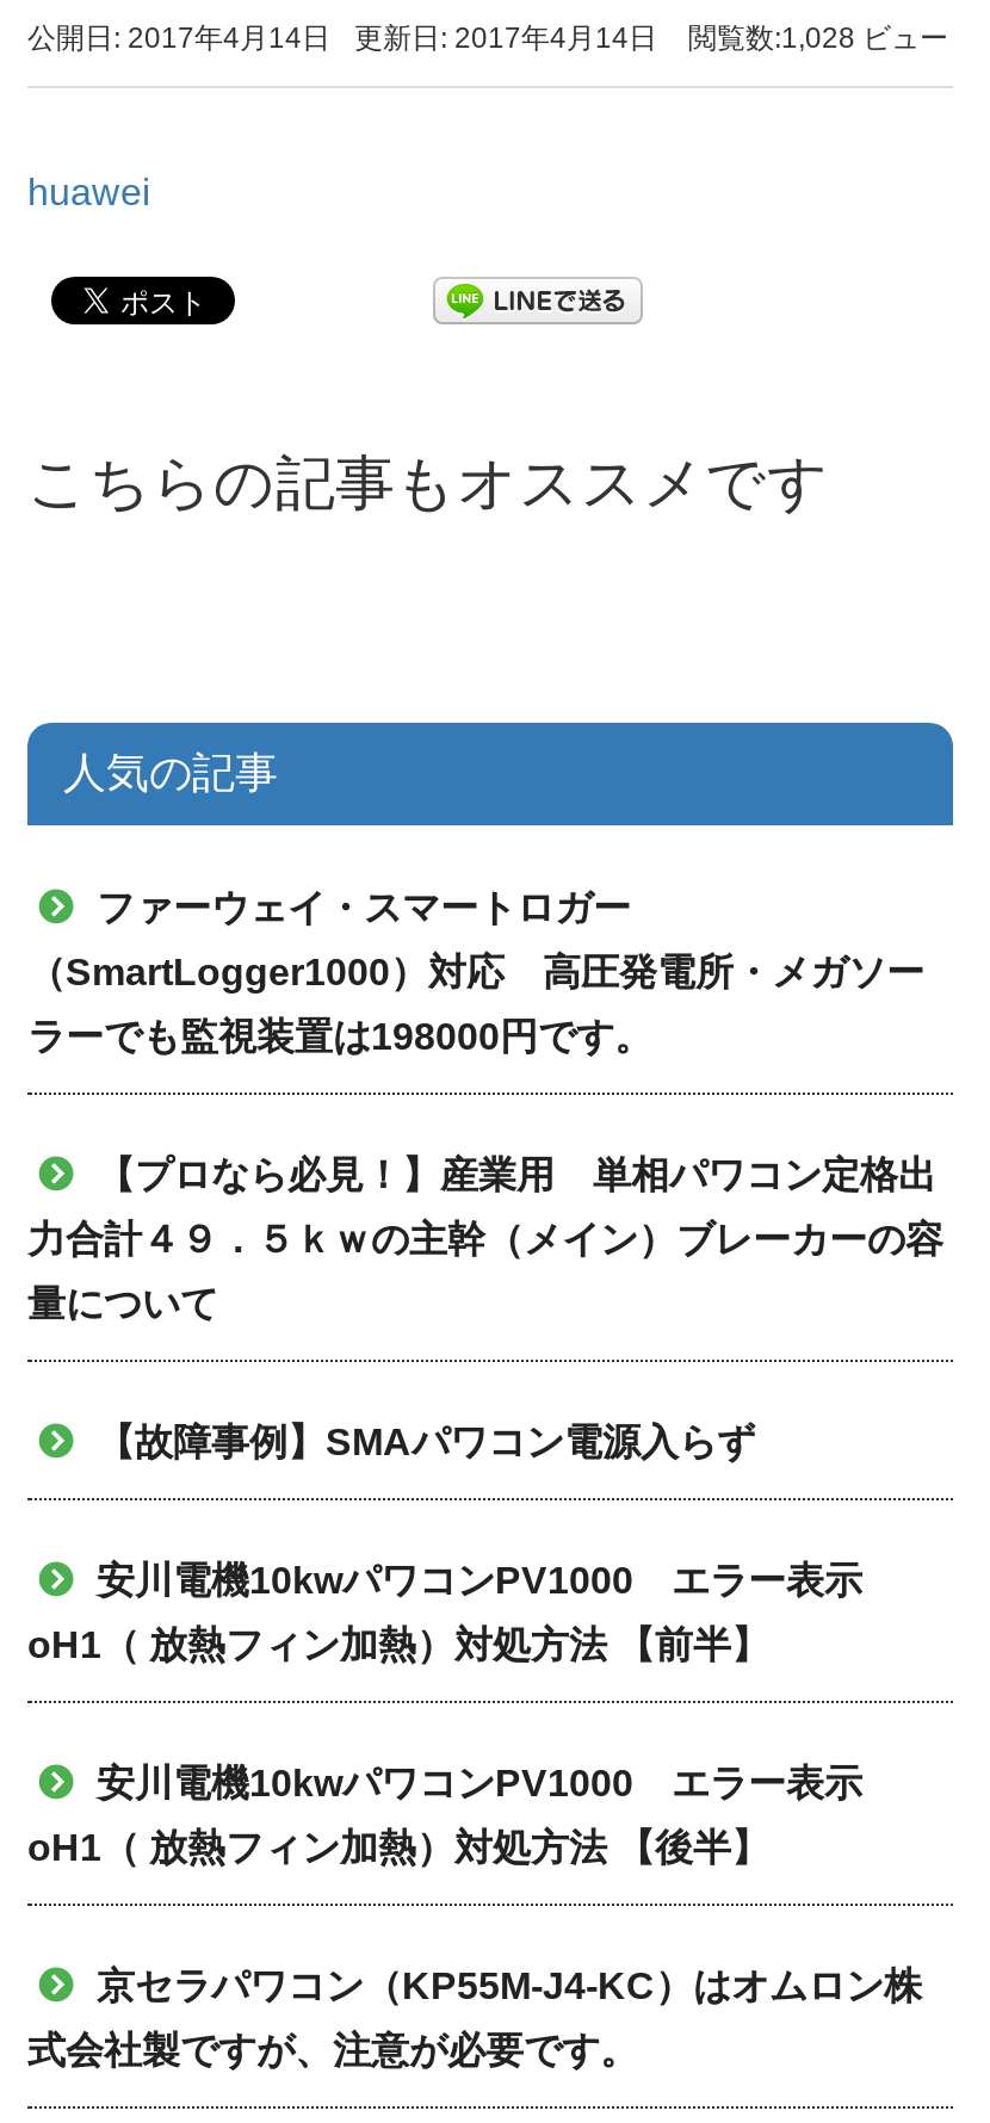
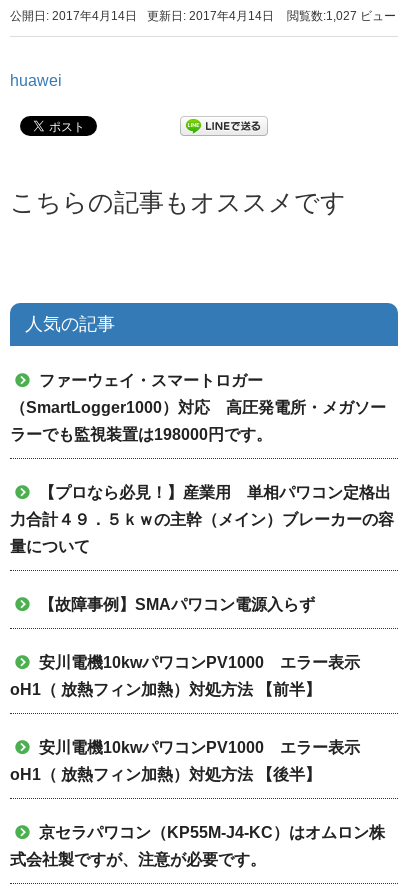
- 閲覧数:1,028 ビュー
+ 閲覧数:1,027 ビュー
